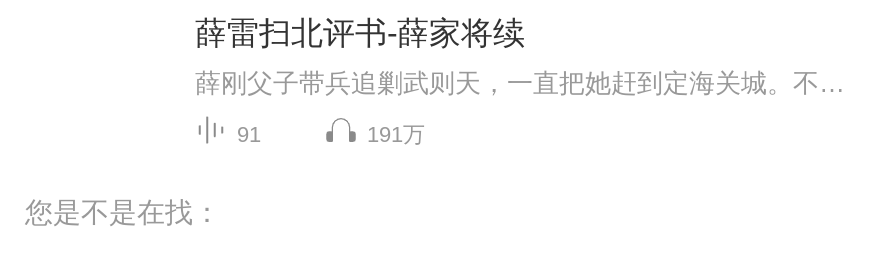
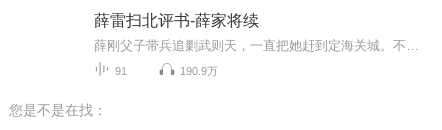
- 191万
+ 190.9万
